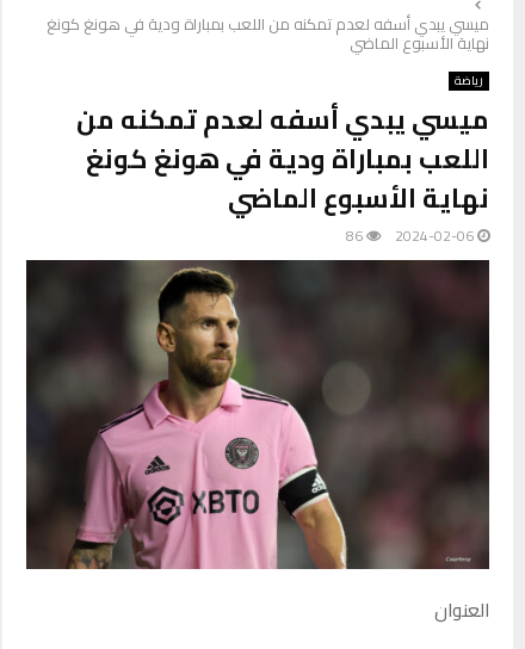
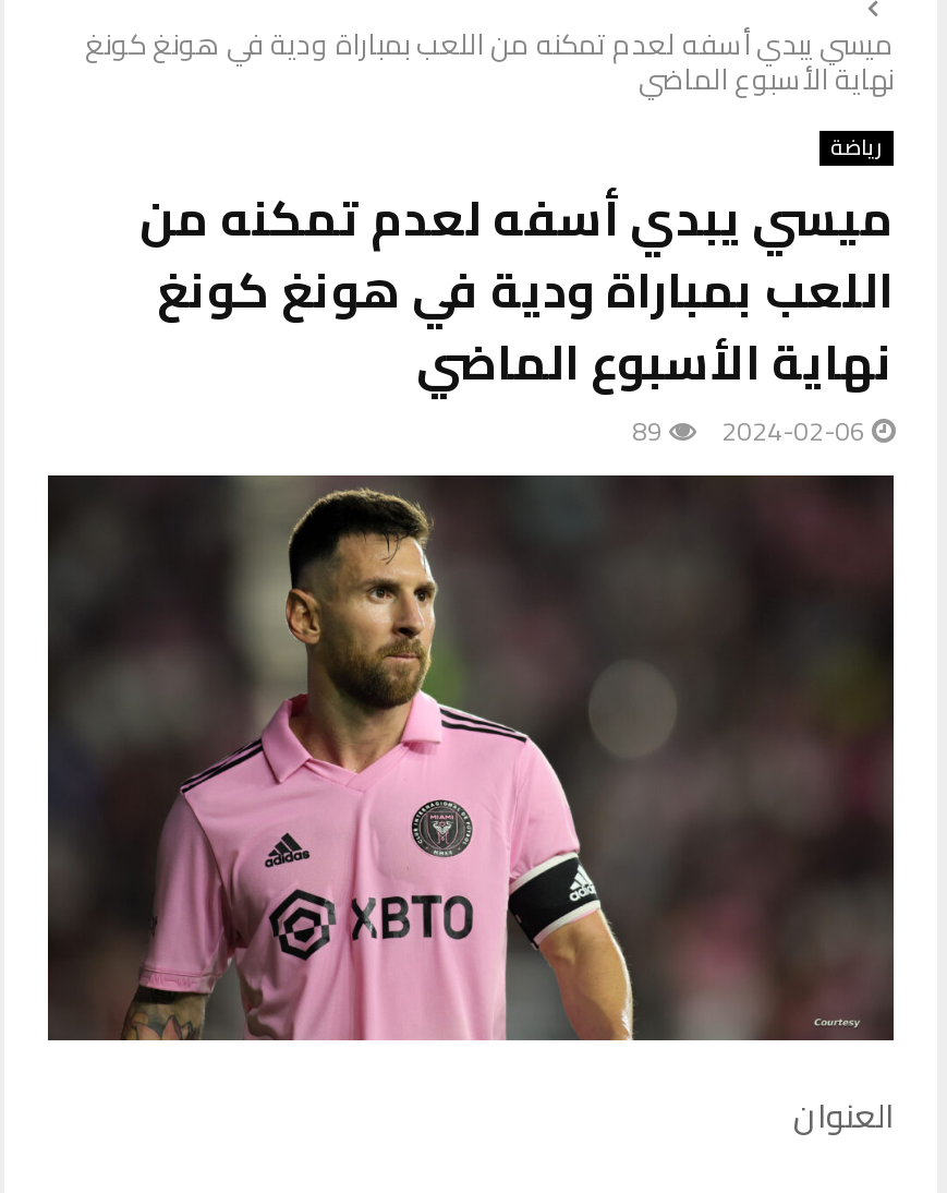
- 86 2024-02-06
+ 89 2024-02-06
